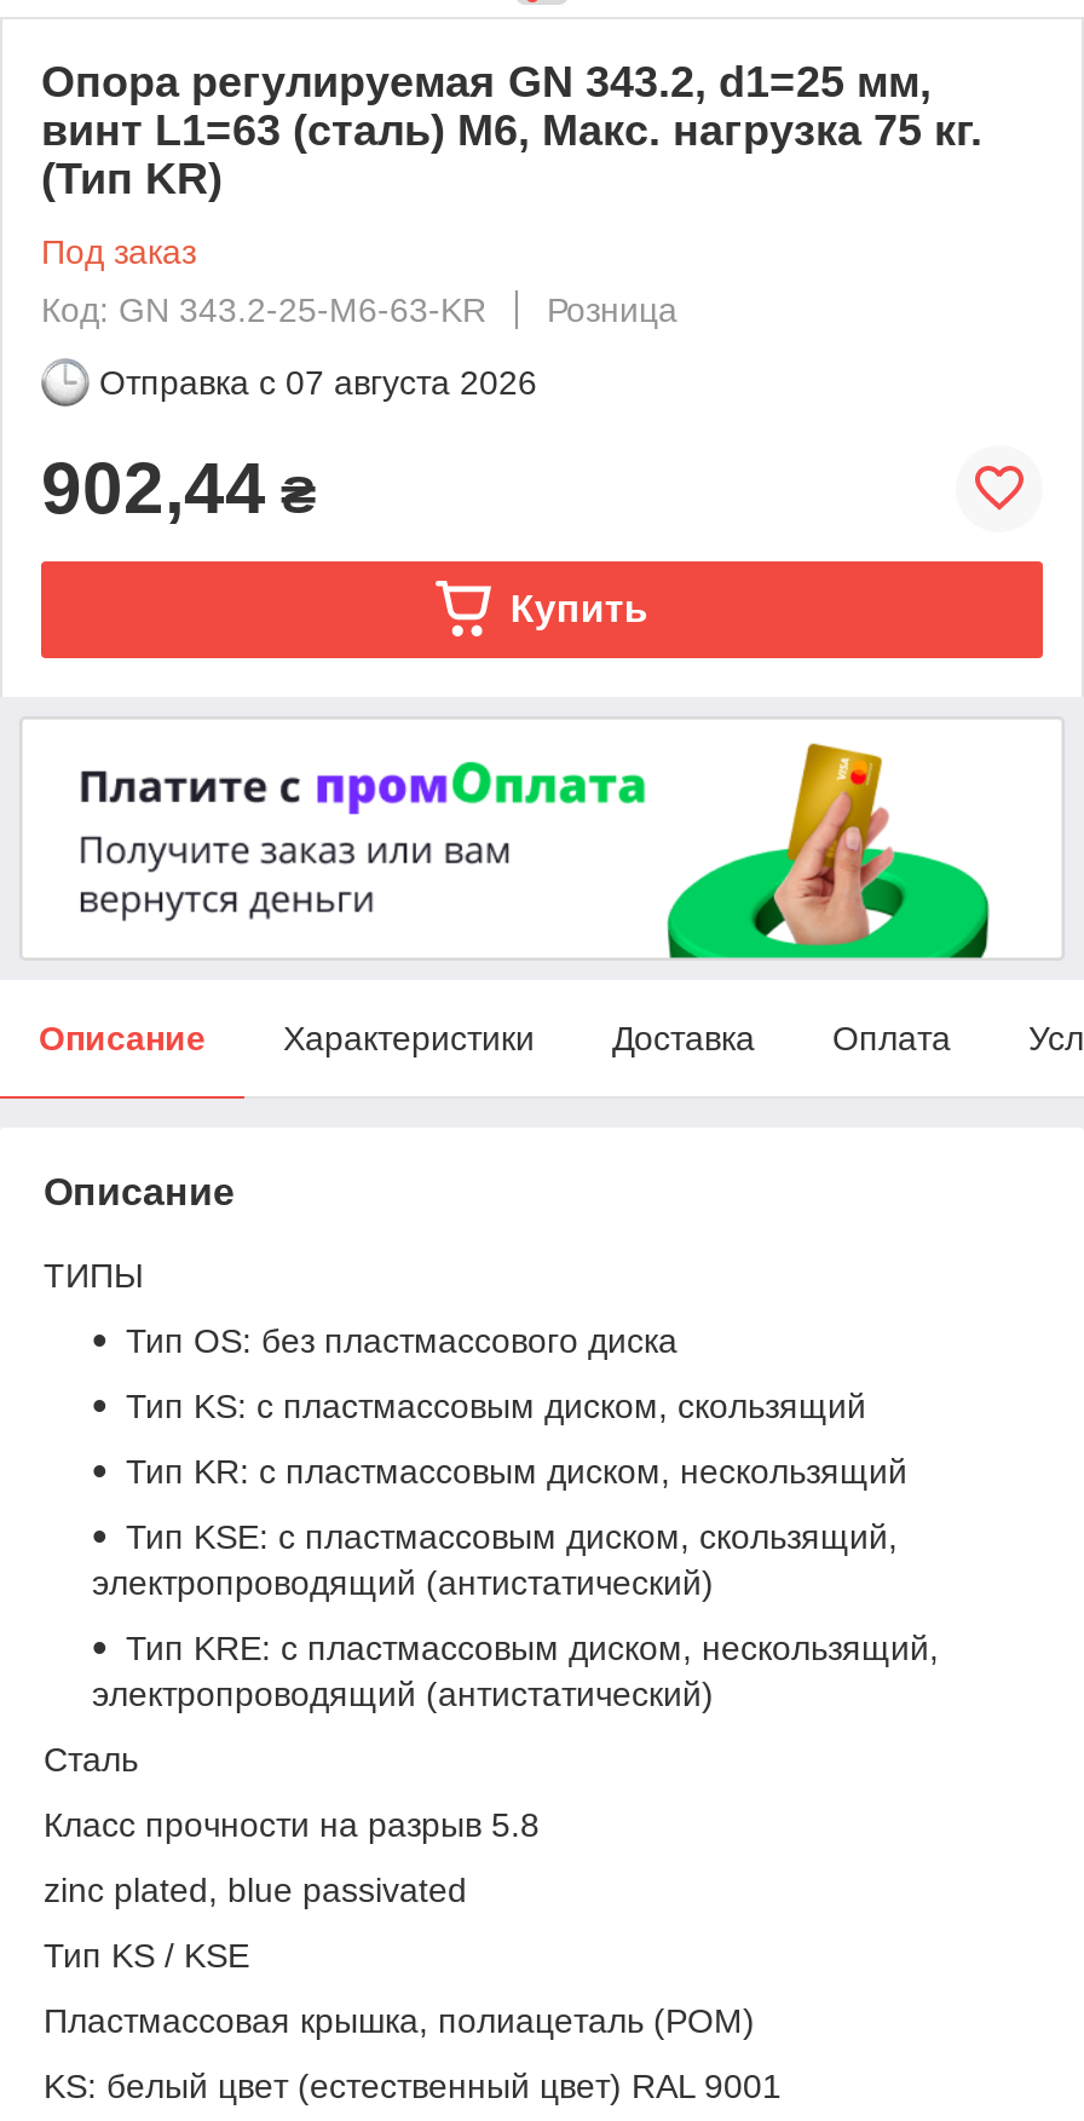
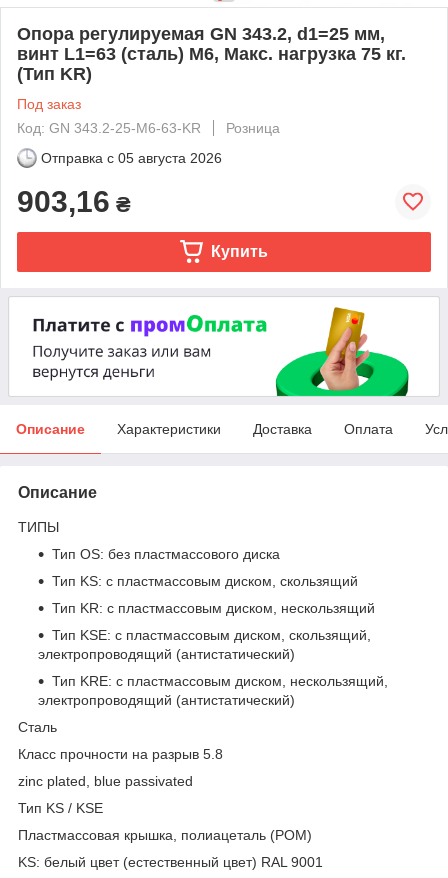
- Отправка с 07 августа 2026
+ Отправка с 05 августа 2026

- 902,44 ₴
+ 903,16 ₴
